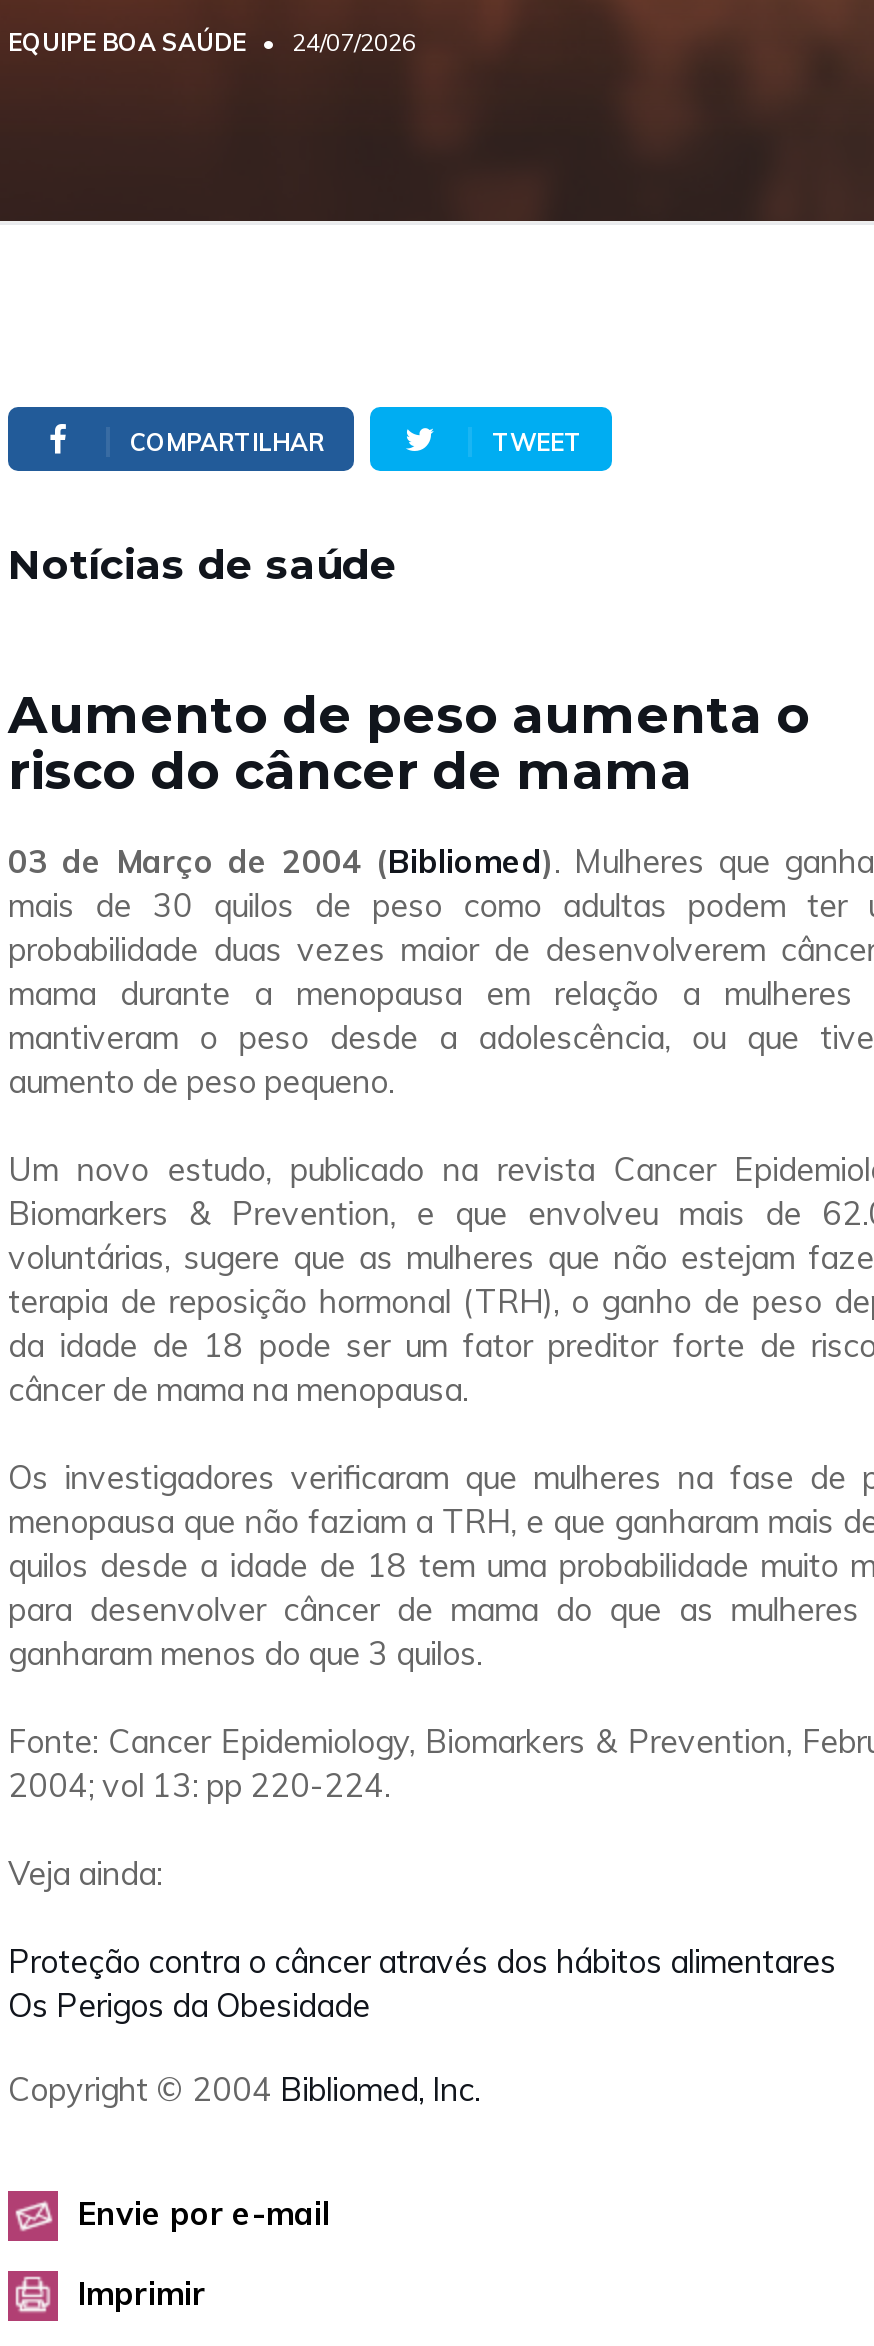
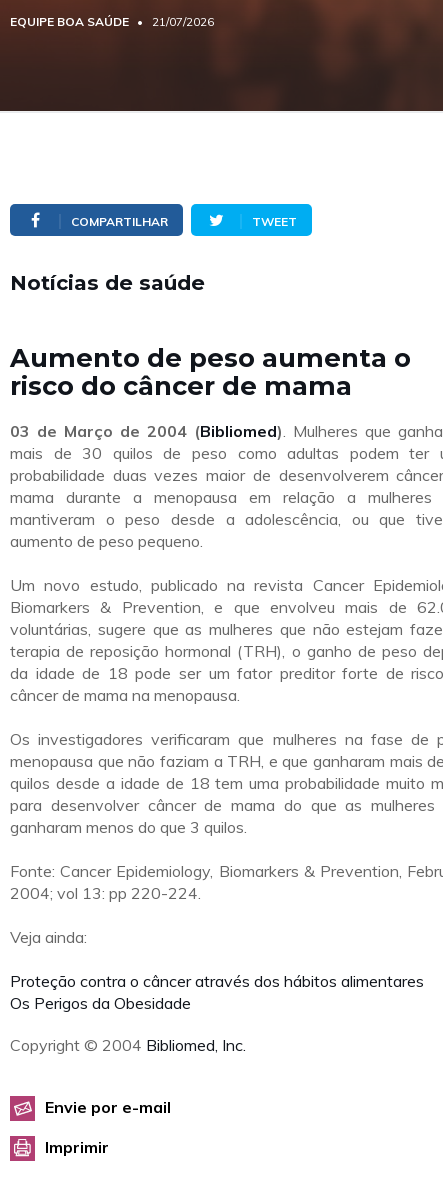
- EQUIPE BOA SAÚDE 24/07/2026
+ EQUIPE BOA SAÚDE 21/07/2026
